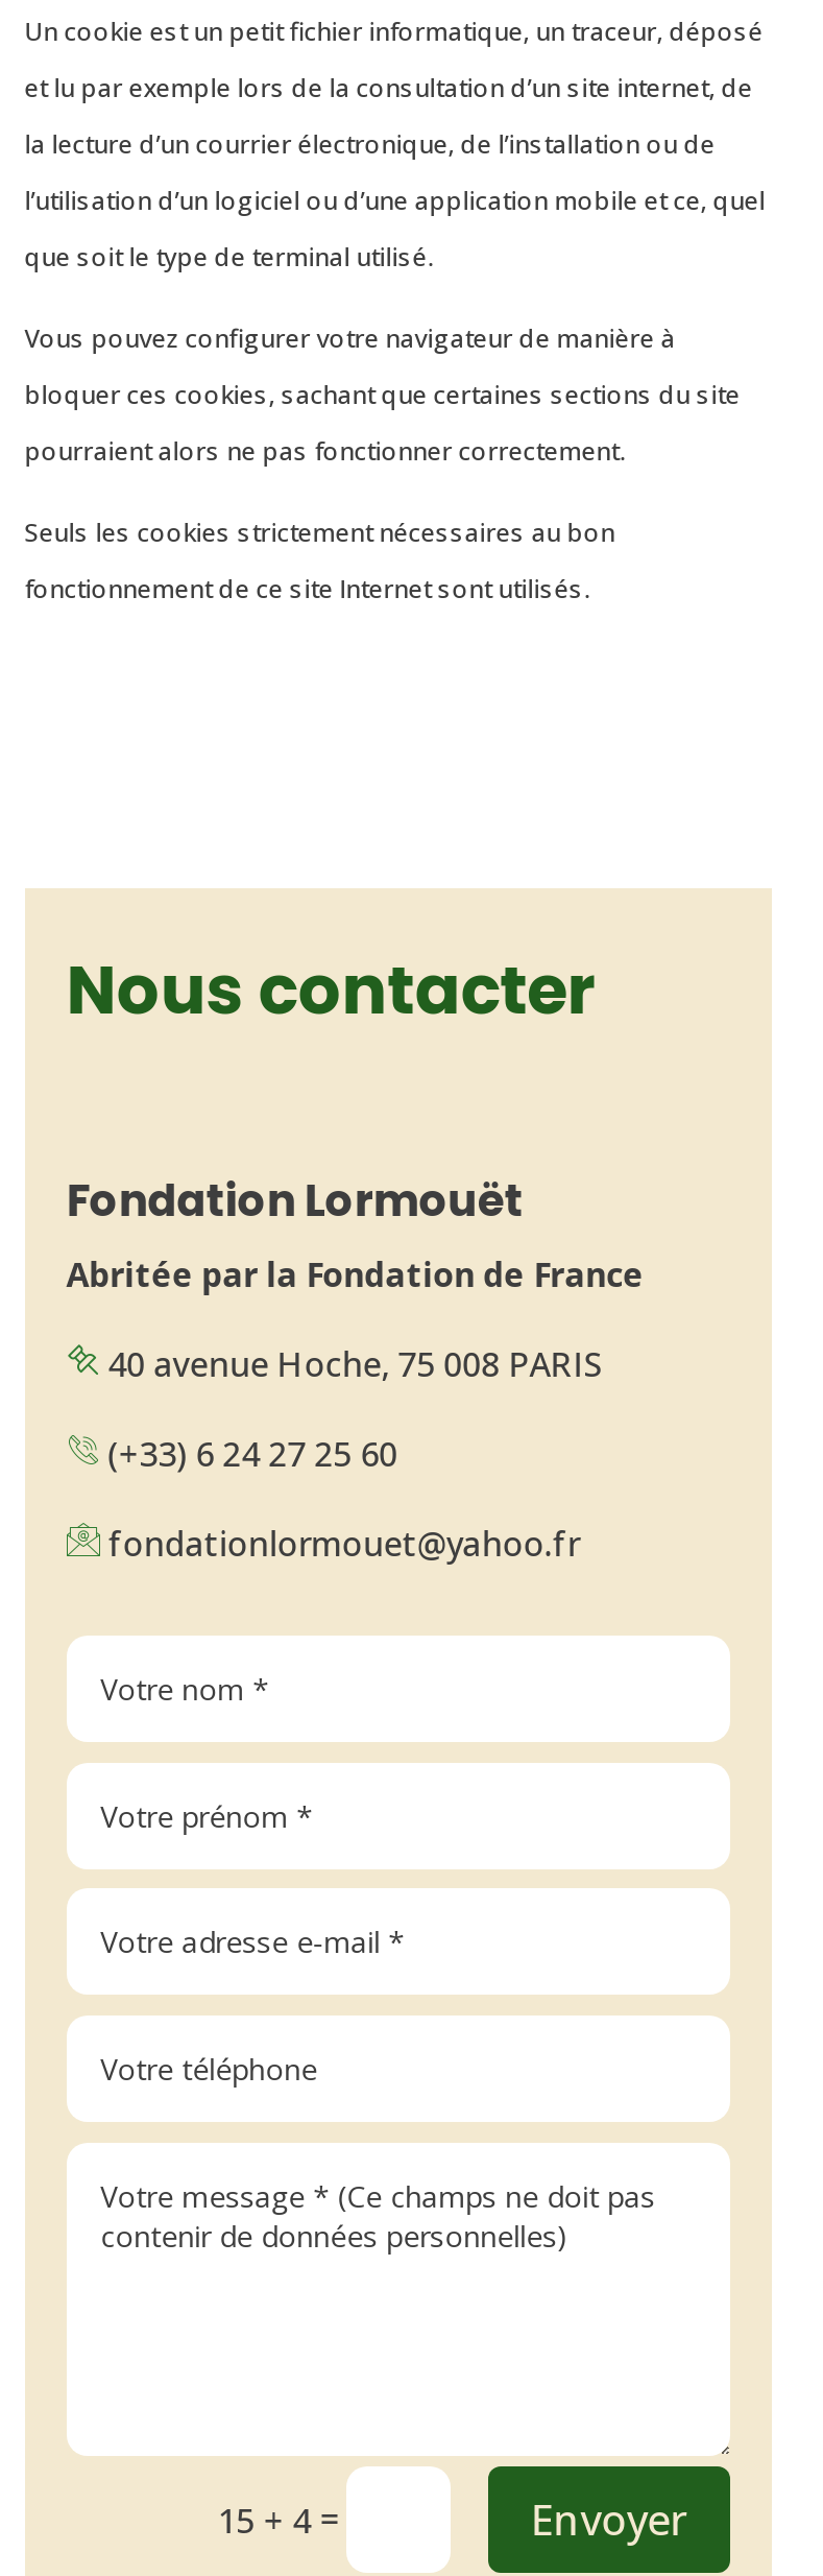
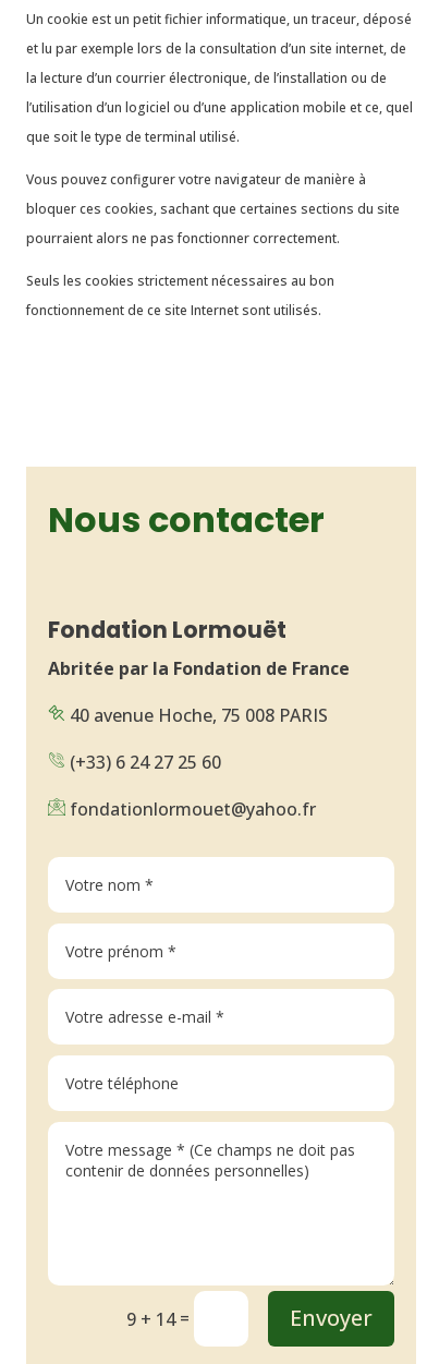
- 15 + 4 =
+ 9 + 14 =
